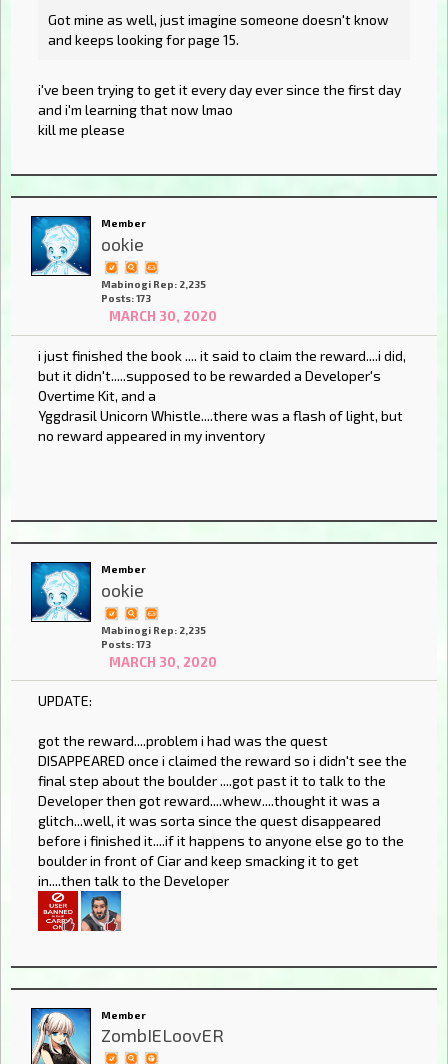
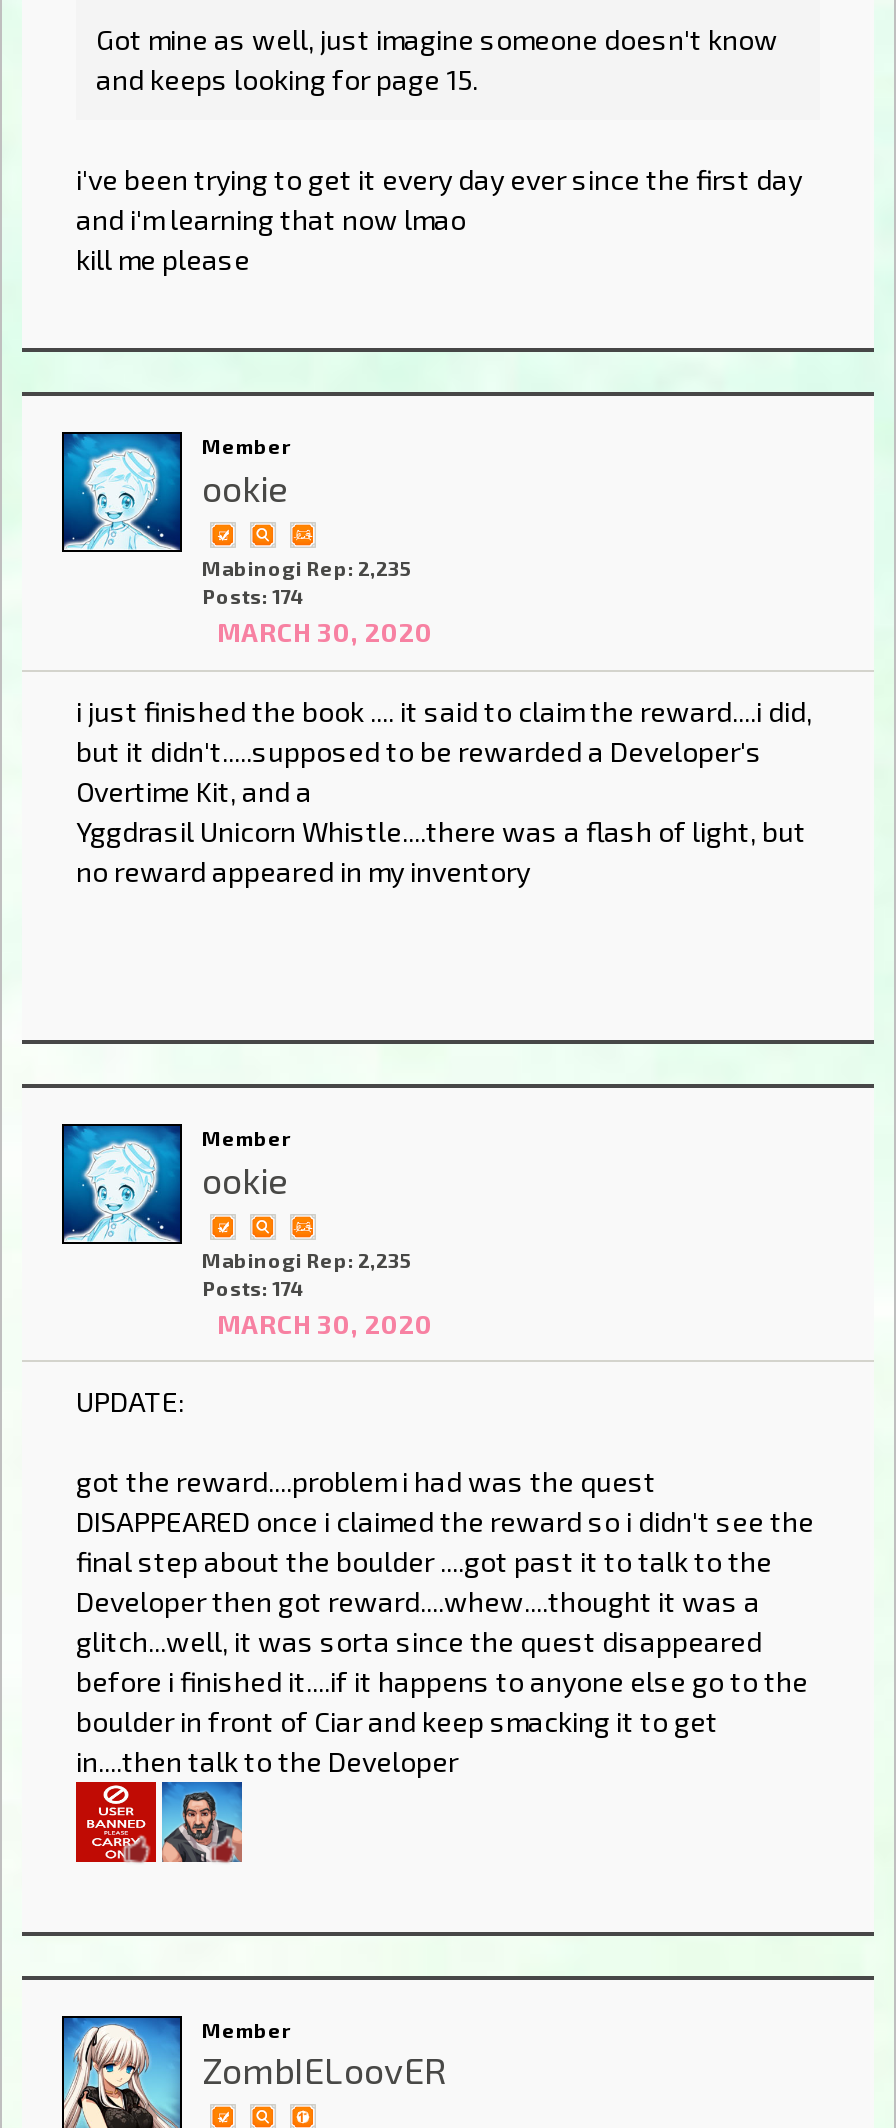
- Posts: 173
+ Posts: 174

- Posts: 173
+ Posts: 174
